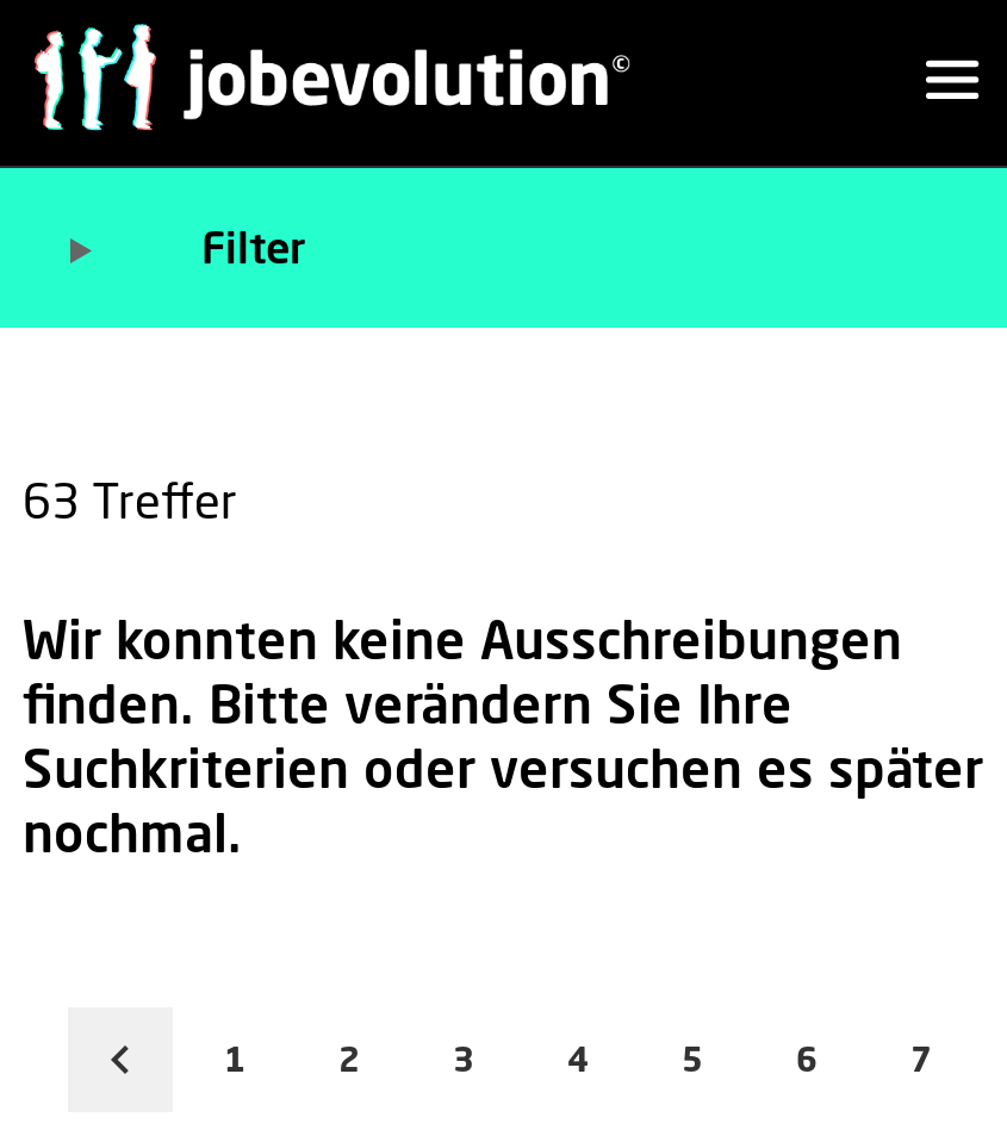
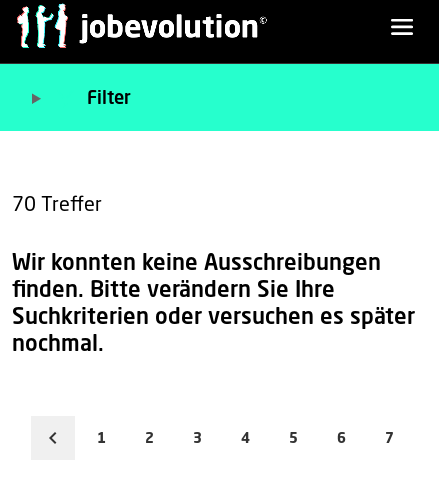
- 63 Treffer
+ 70 Treffer
